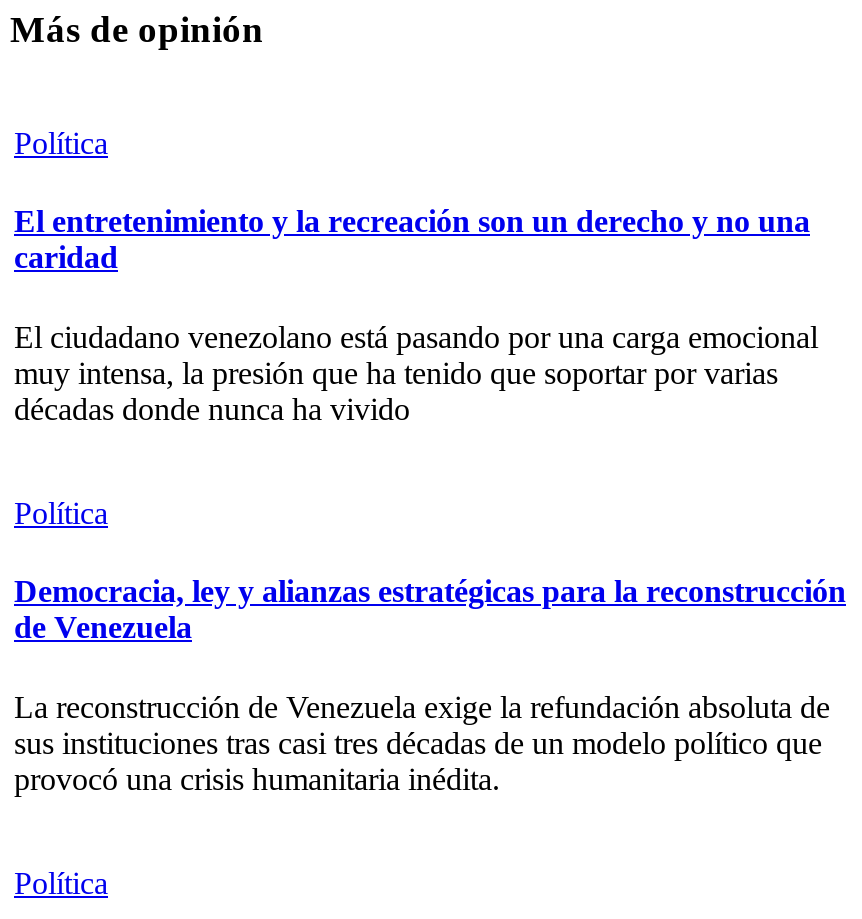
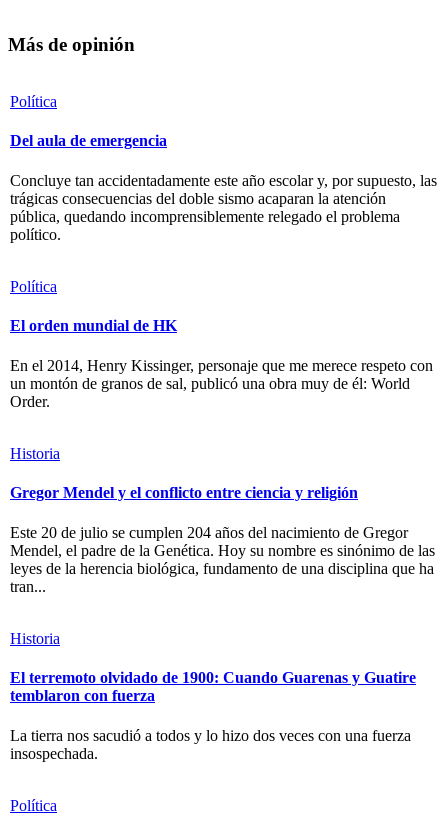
- El entretenimiento y la recreación son un derecho y no una
- caridad
+ Del aula de emergencia

- El ciudadano venezolano está pasando por una carga emocional
- muy intensa, la presión que ha tenido que soportar por varias
- décadas donde nunca ha vivido
+ Concluye tan accidentadamente este año escolar y, por supuesto, las
+ trágicas consecuencias del doble sismo acaparan la atención
+ pública, quedando incomprensiblemente relegado el problema
+ político.

- Democracia, ley y alianzas estratégicas para la reconstrucción
- de Venezuela
- La reconstrucción de Venezuela exige la refundación absoluta de
- sus instituciones tras casi tres décadas de un modelo político que
- provocó una crisis humanitaria inédita.
+ El orden mundial de HK
+ En el 2014, Henry Kissinger, personaje que me merece respeto con
+ un montón de granos de sal, publicó una obra muy de él: World
+ Order.
+ Historia
+ Gregor Mendel y el conflicto entre ciencia y religión
+ Este 20 de julio se cumplen 204 años del nacimiento de Gregor
+ Mendel, el padre de la Genética. Hoy su nombre es sinónimo de las
+ leyes de la herencia biológica, fundamento de una disciplina que ha
+ tran...
+ Historia
+ El terremoto olvidado de 1900: Cuando Guarenas y Guatire
+ temblaron con fuerza
+ La tierra nos sacudió a todos y lo hizo dos veces con una fuerza
+ insospechada.
